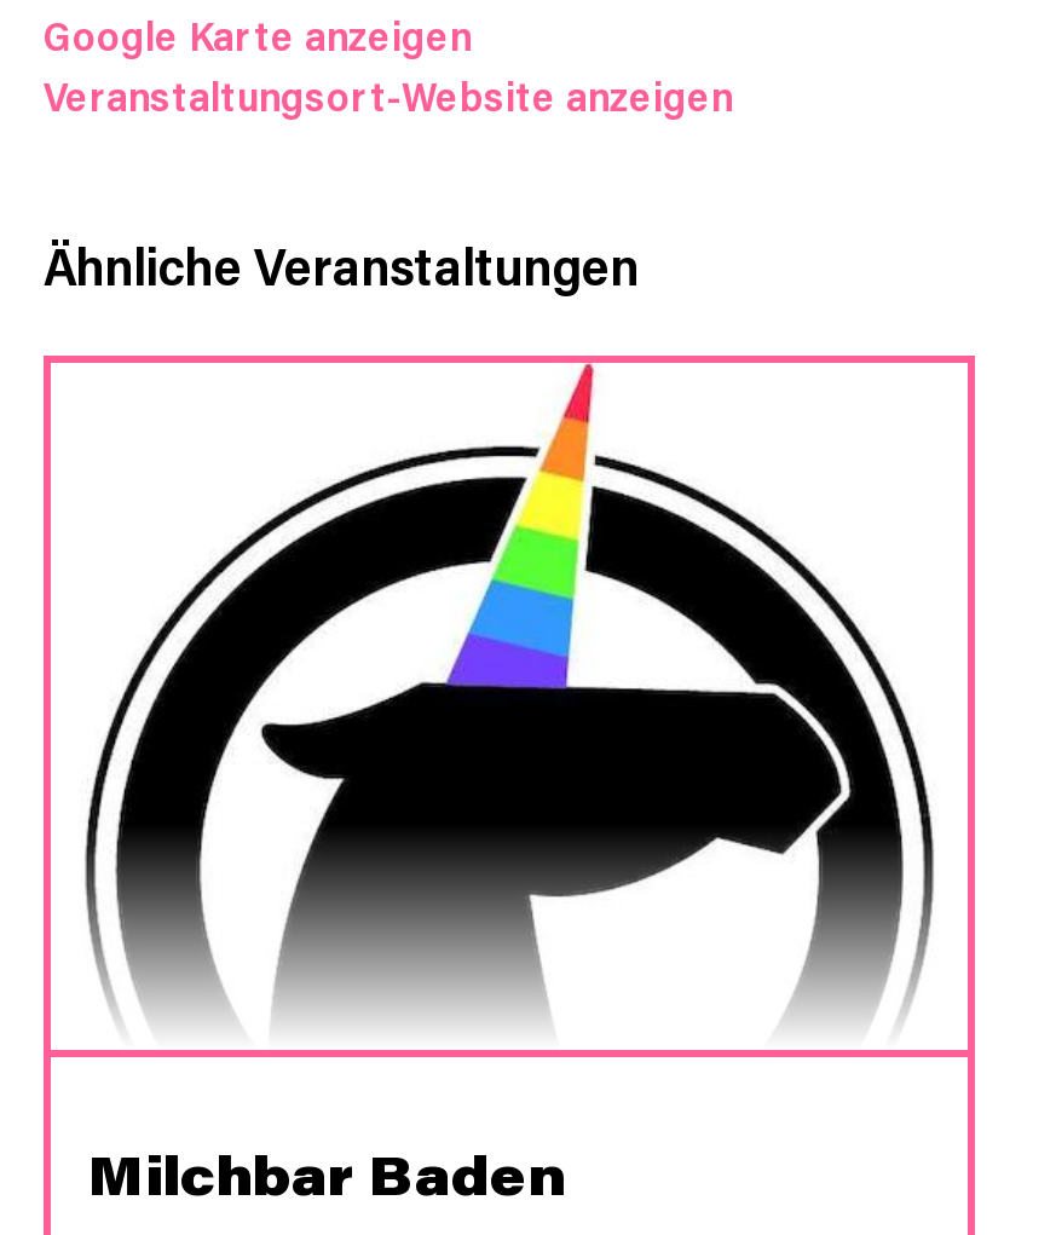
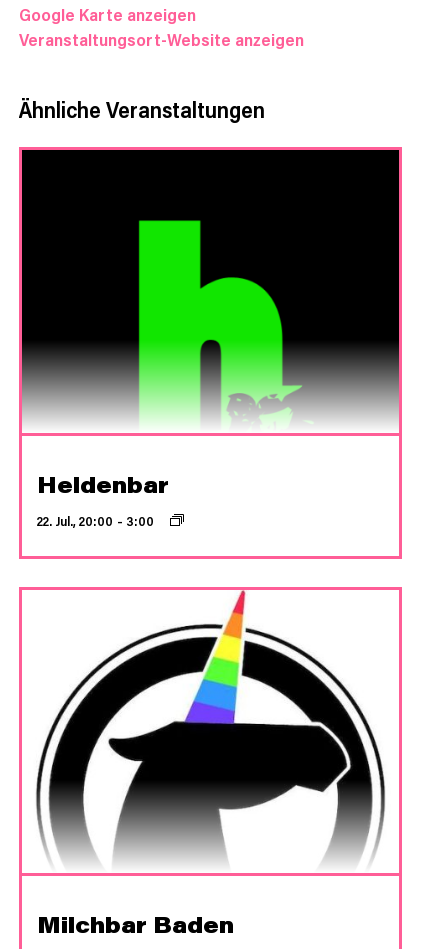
+ [image]
+ Heldenbar
+ 22. Jul., 20:00 – 3:00

moved down: [image]
